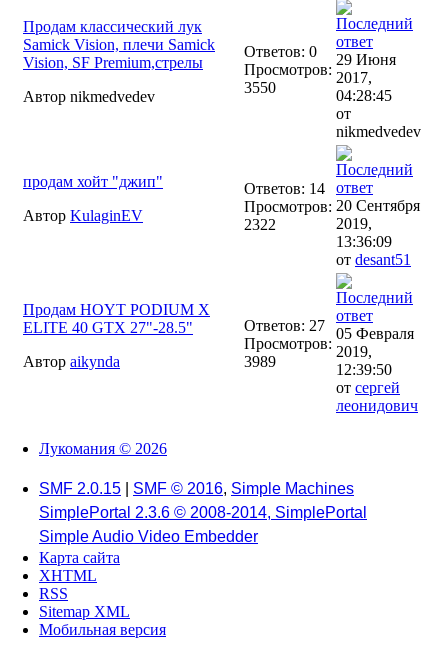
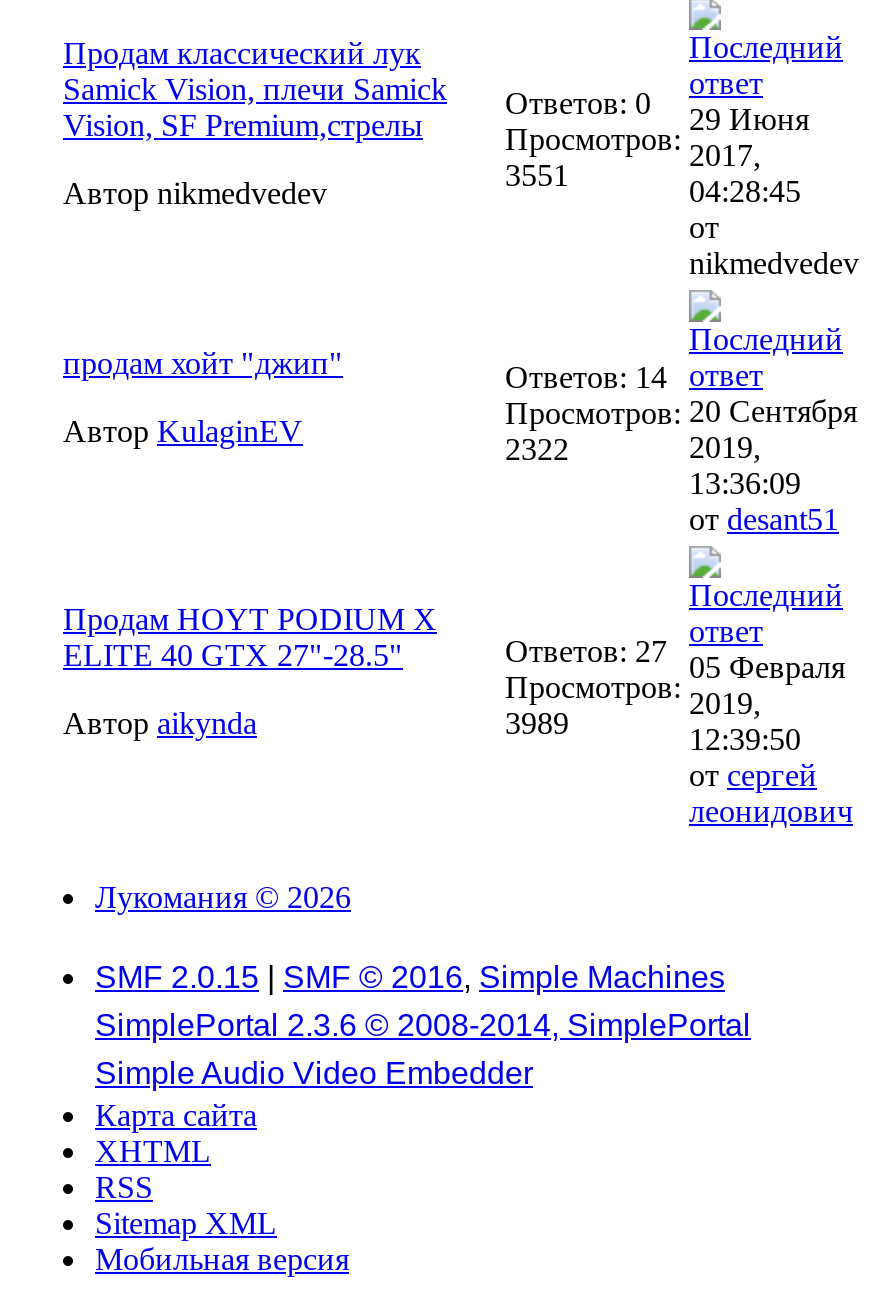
- 3550
+ 3551
